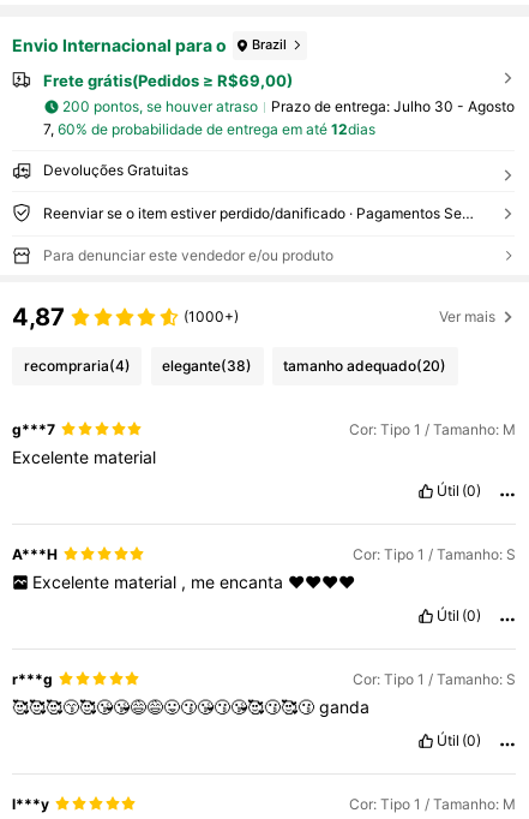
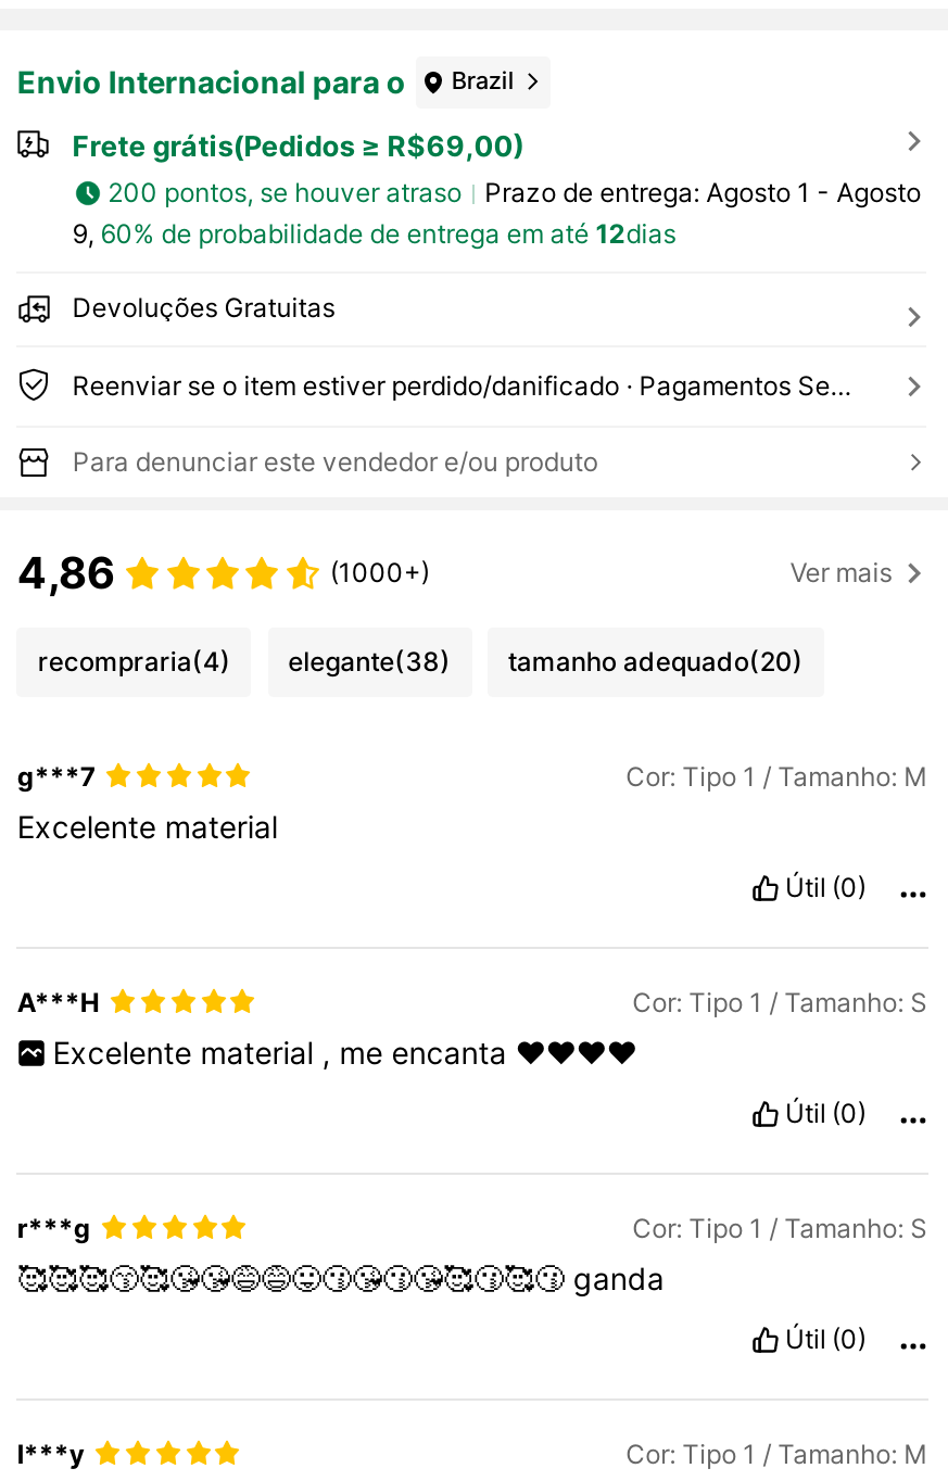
- Prazo de entrega: Julho 30 - Agosto
+ Prazo de entrega: Agosto 1 - Agosto

- 7, 60% de probabilidade de entrega em até 12dias
+ 9, 60% de probabilidade de entrega em até 12dias

- 4,87
+ 4,86
